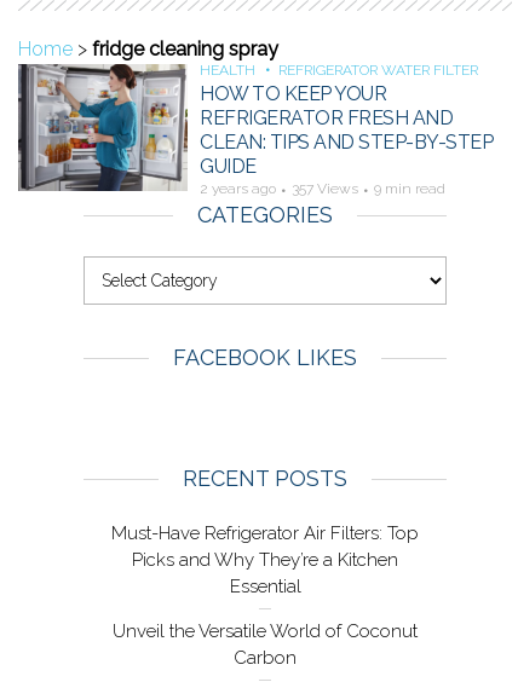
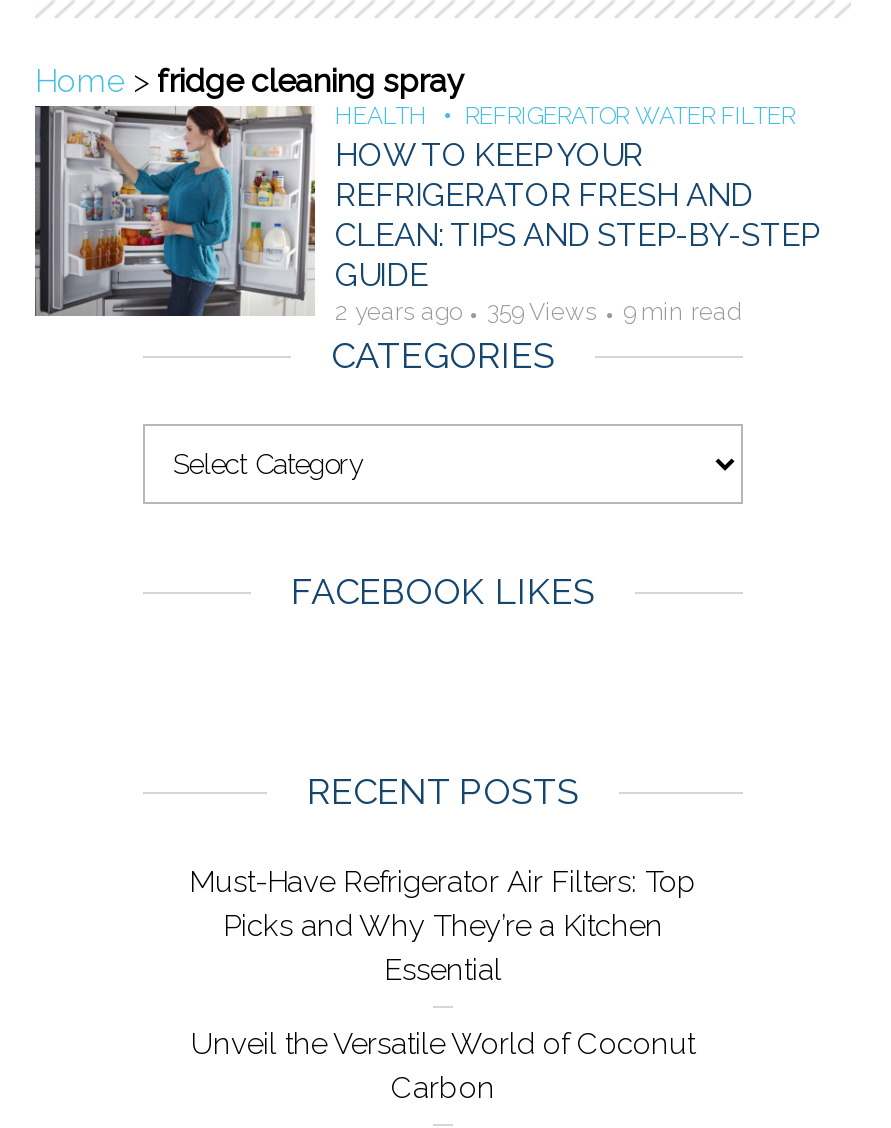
- 2 years ago 357 Views 9 min read
+ 2 years ago 359 Views 9 min read
